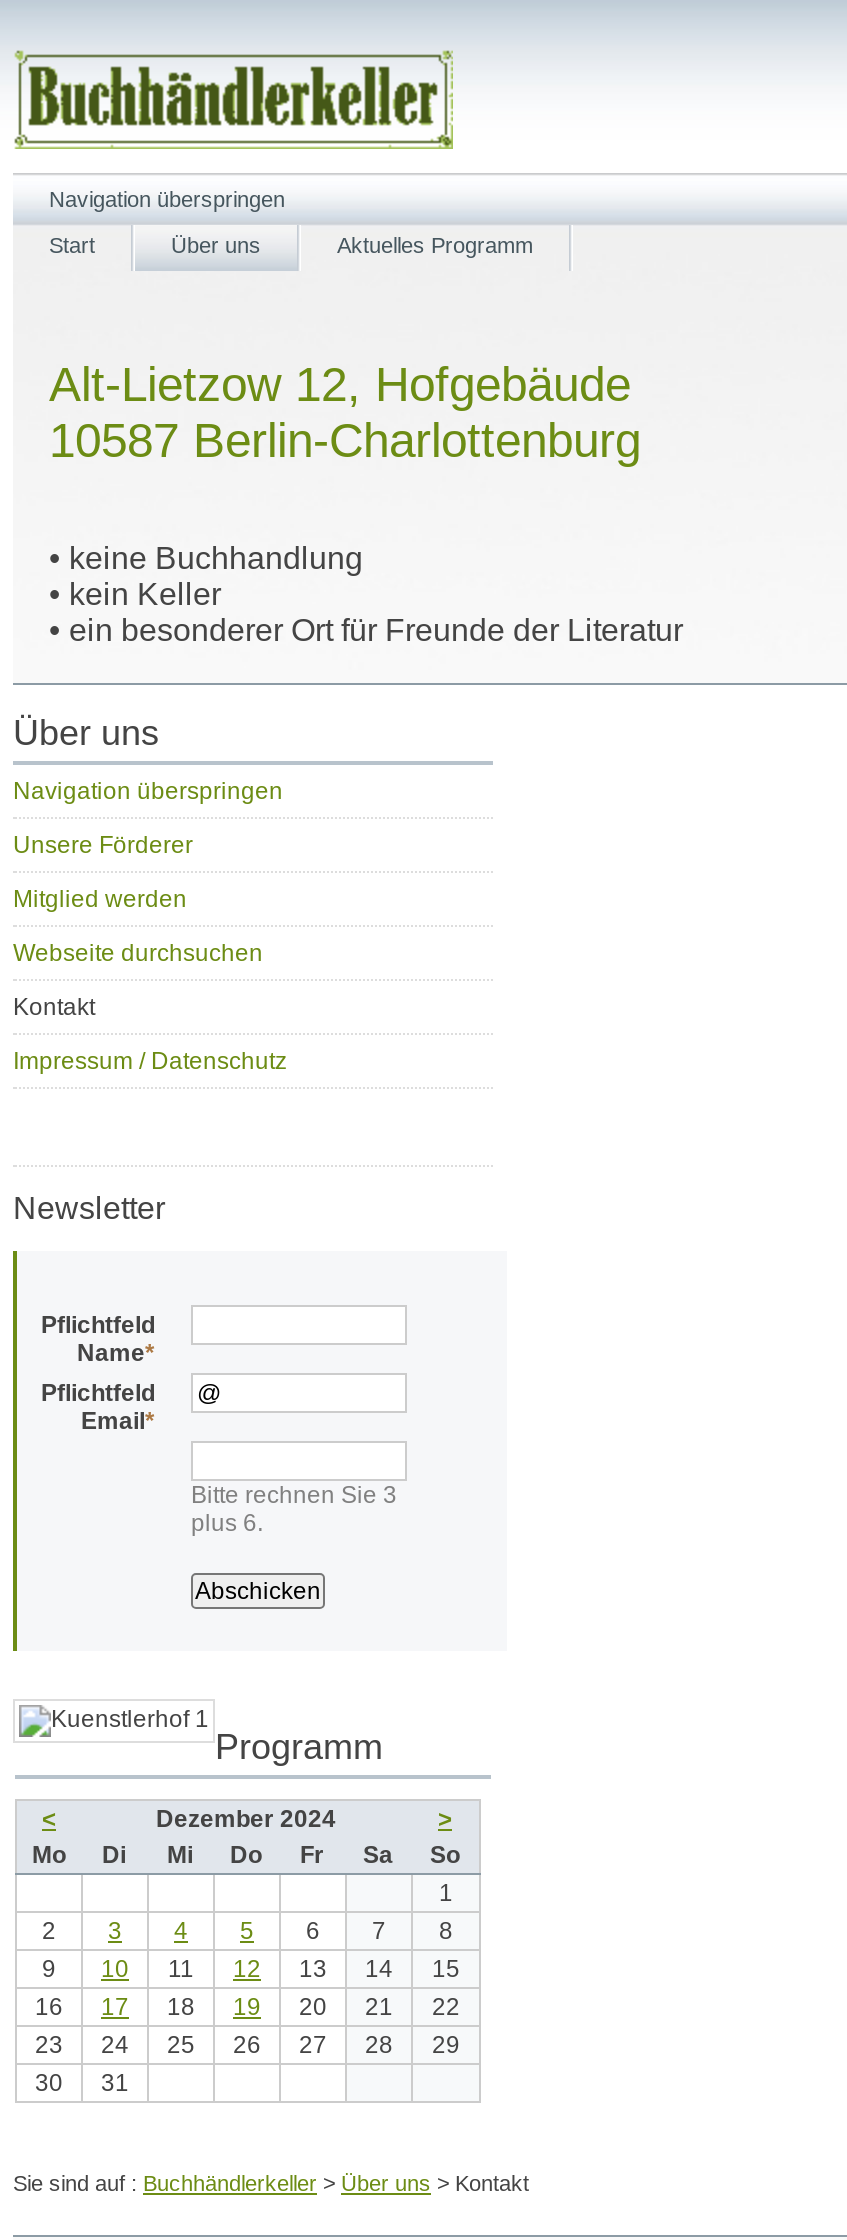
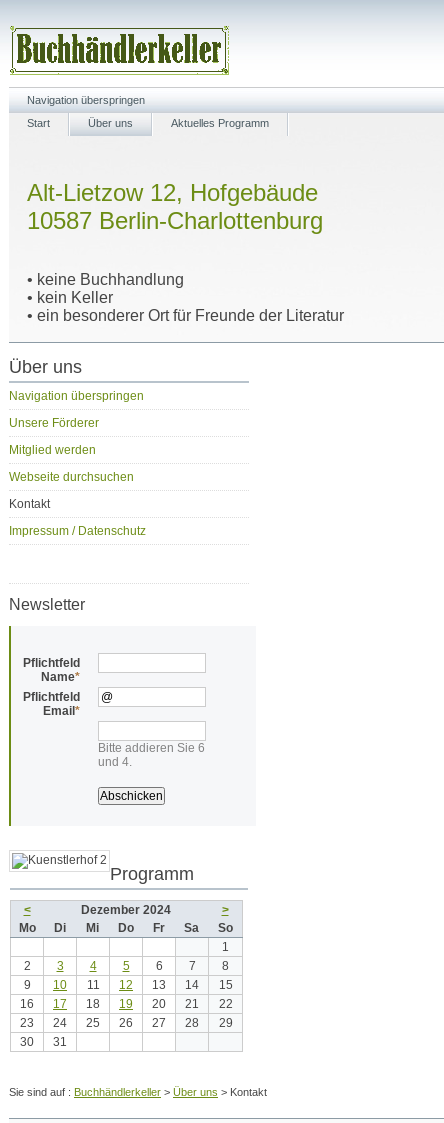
- Bitte rechnen Sie 3
- plus 6.
+ Bitte addieren Sie 6
+ und 4.
